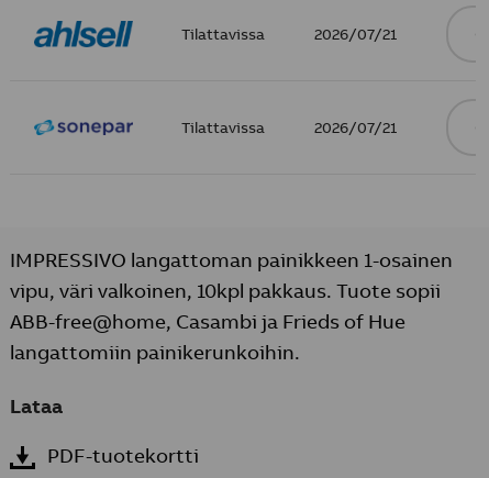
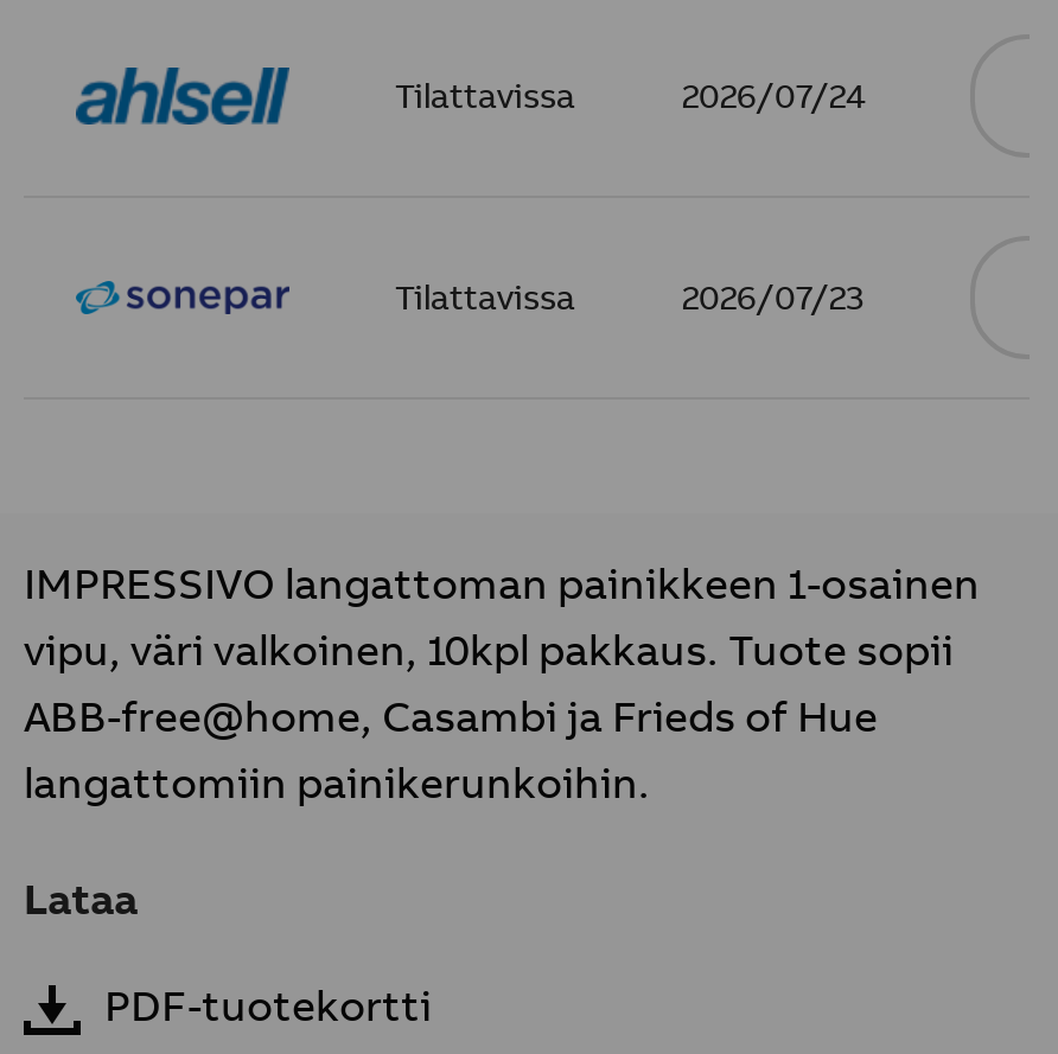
- 2026/07/21
+ 2026/07/24

- 2026/07/21
+ 2026/07/23
